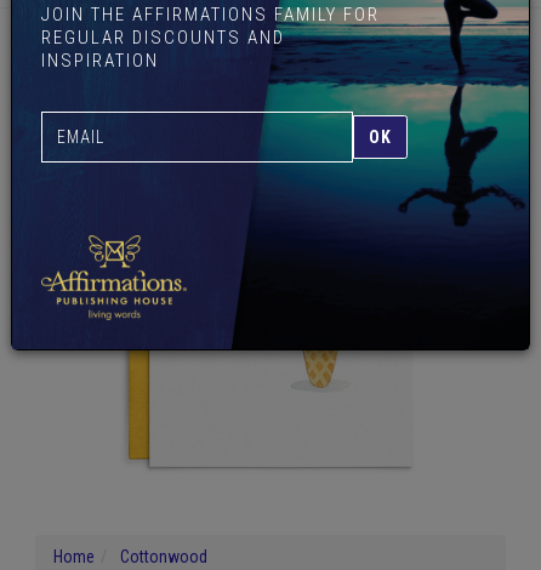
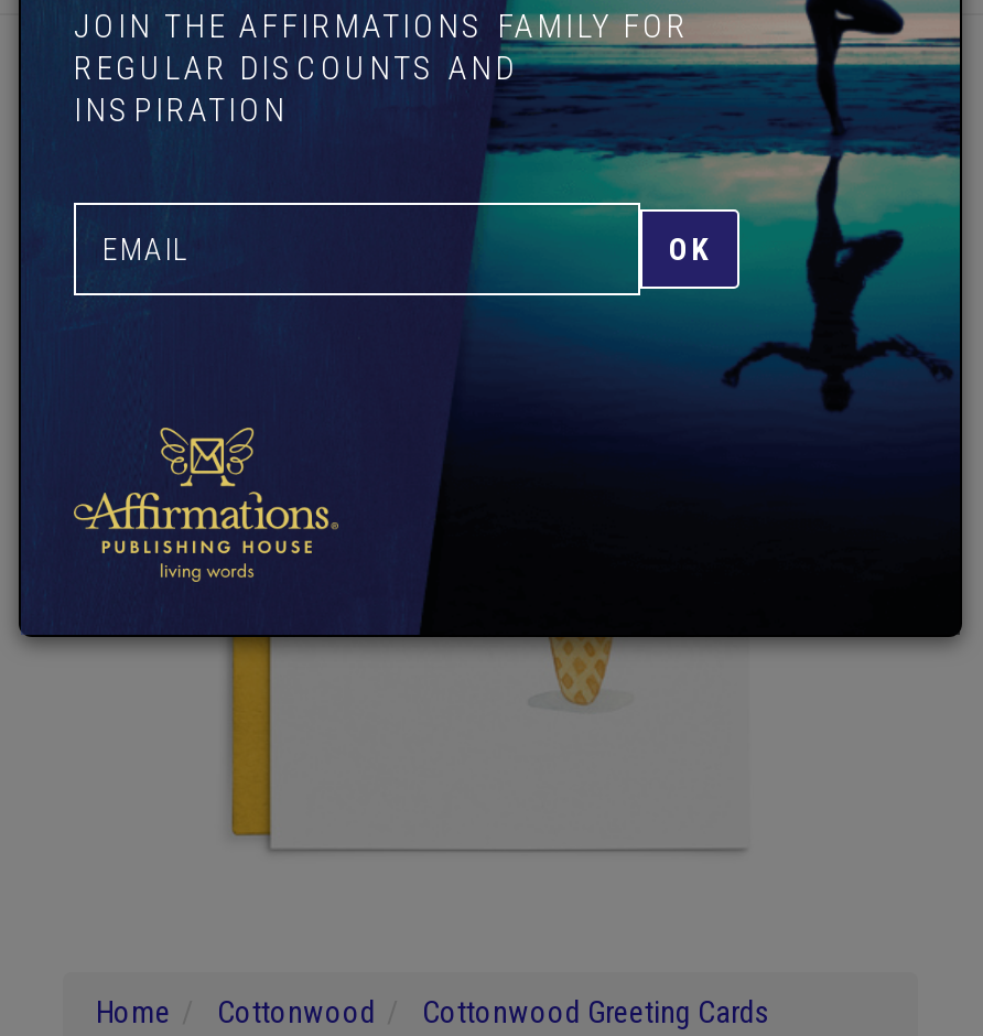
+ Cottonwood Greeting Cards
